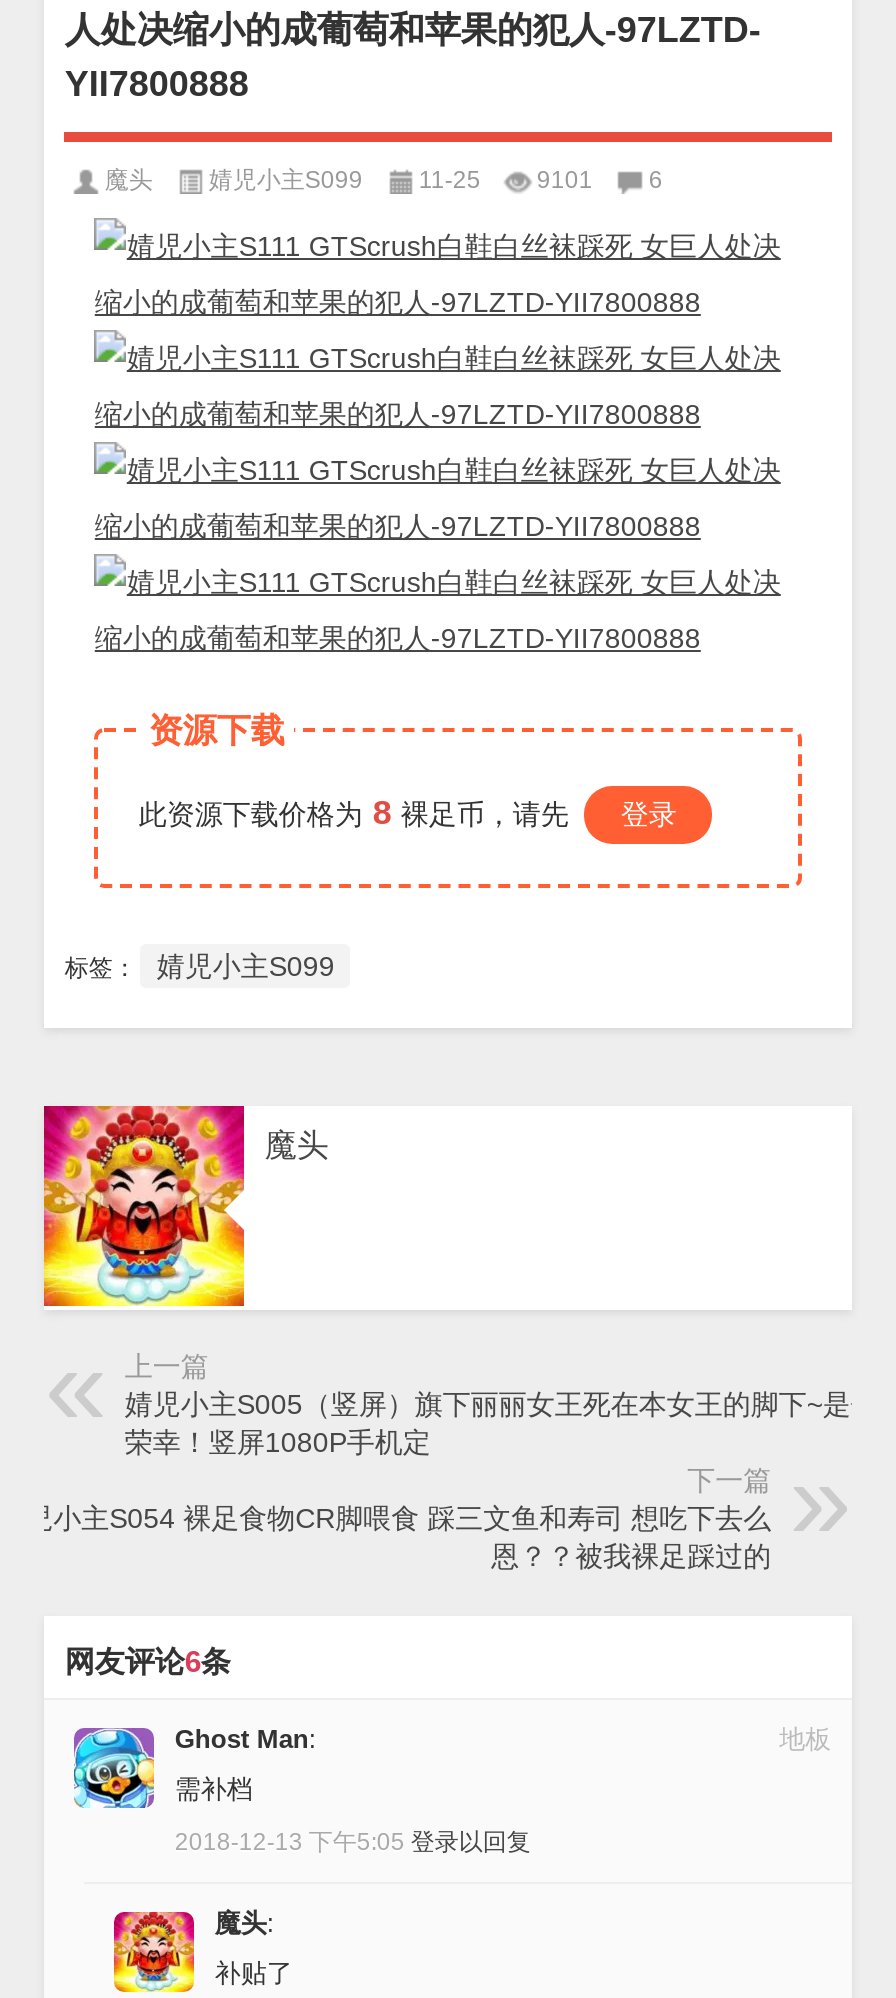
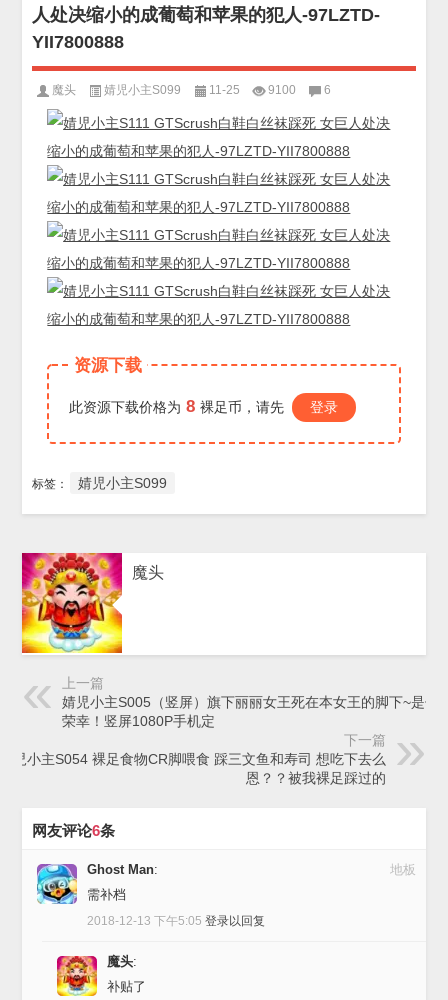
- 魔头 婧児小主S099 11-25 9101 6
+ 魔头 婧児小主S099 11-25 9100 6
